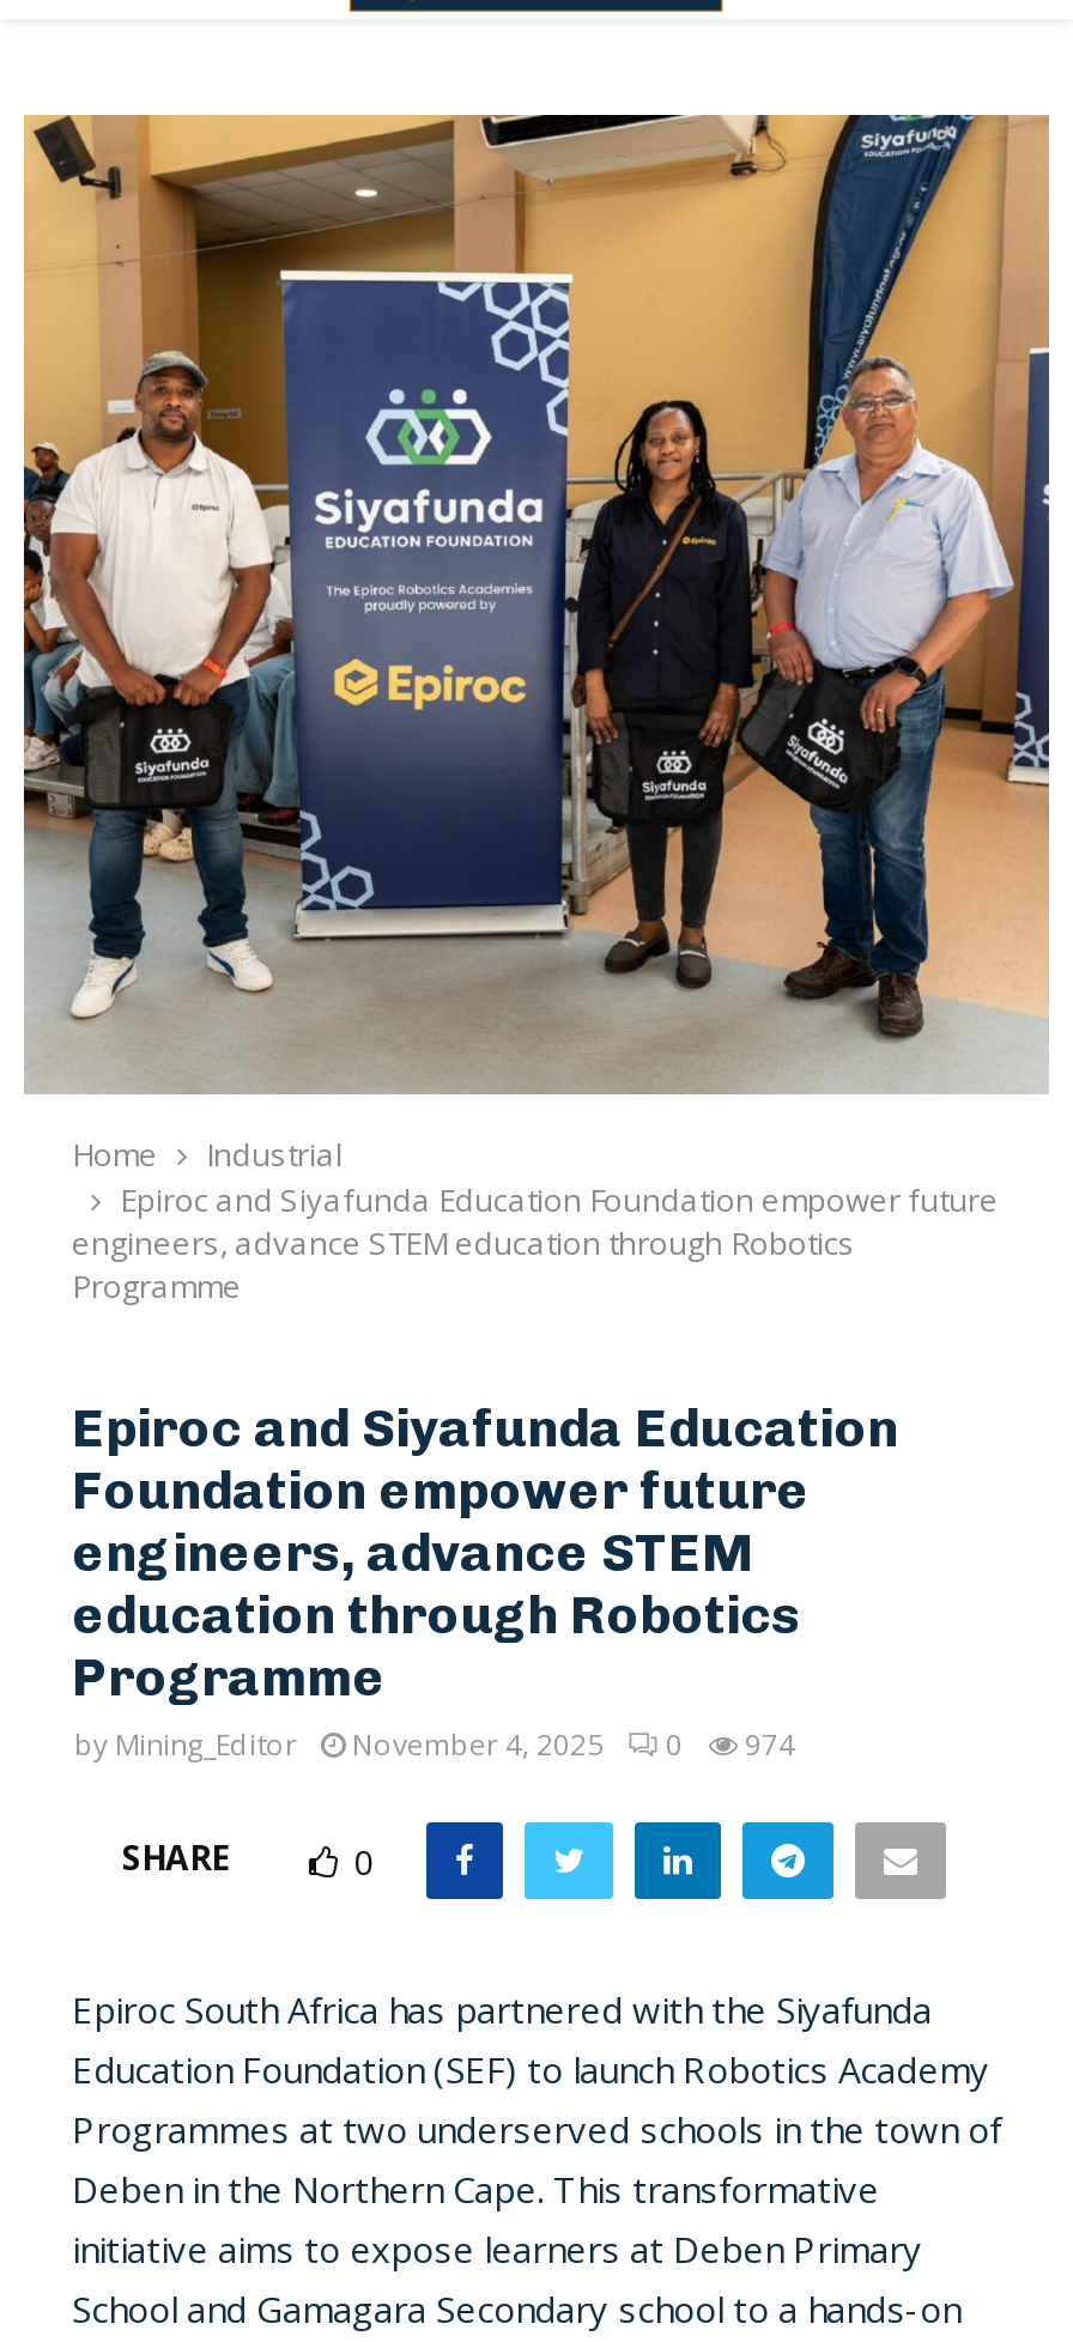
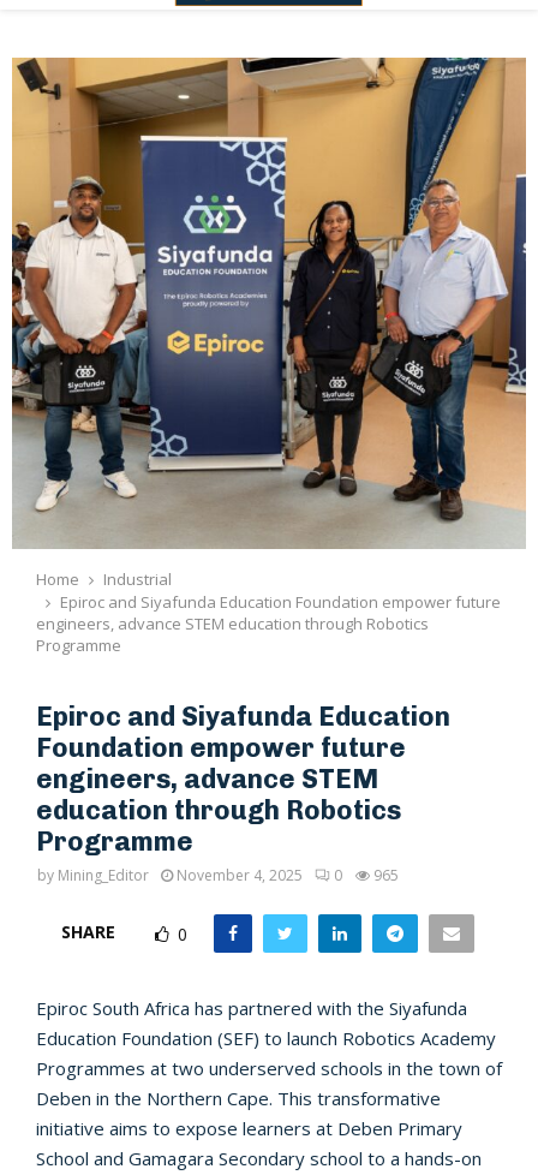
- by Mining_Editor November 4, 2025 0 974
+ by Mining_Editor November 4, 2025 0 965
